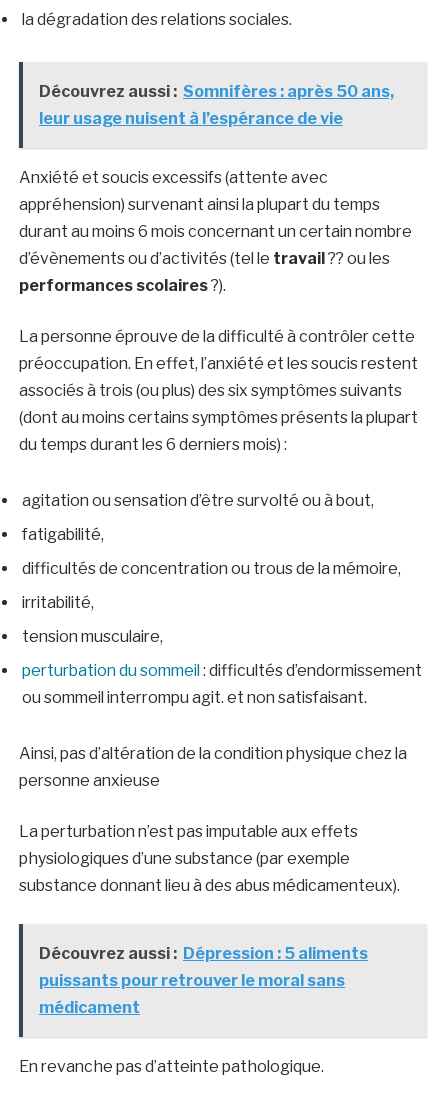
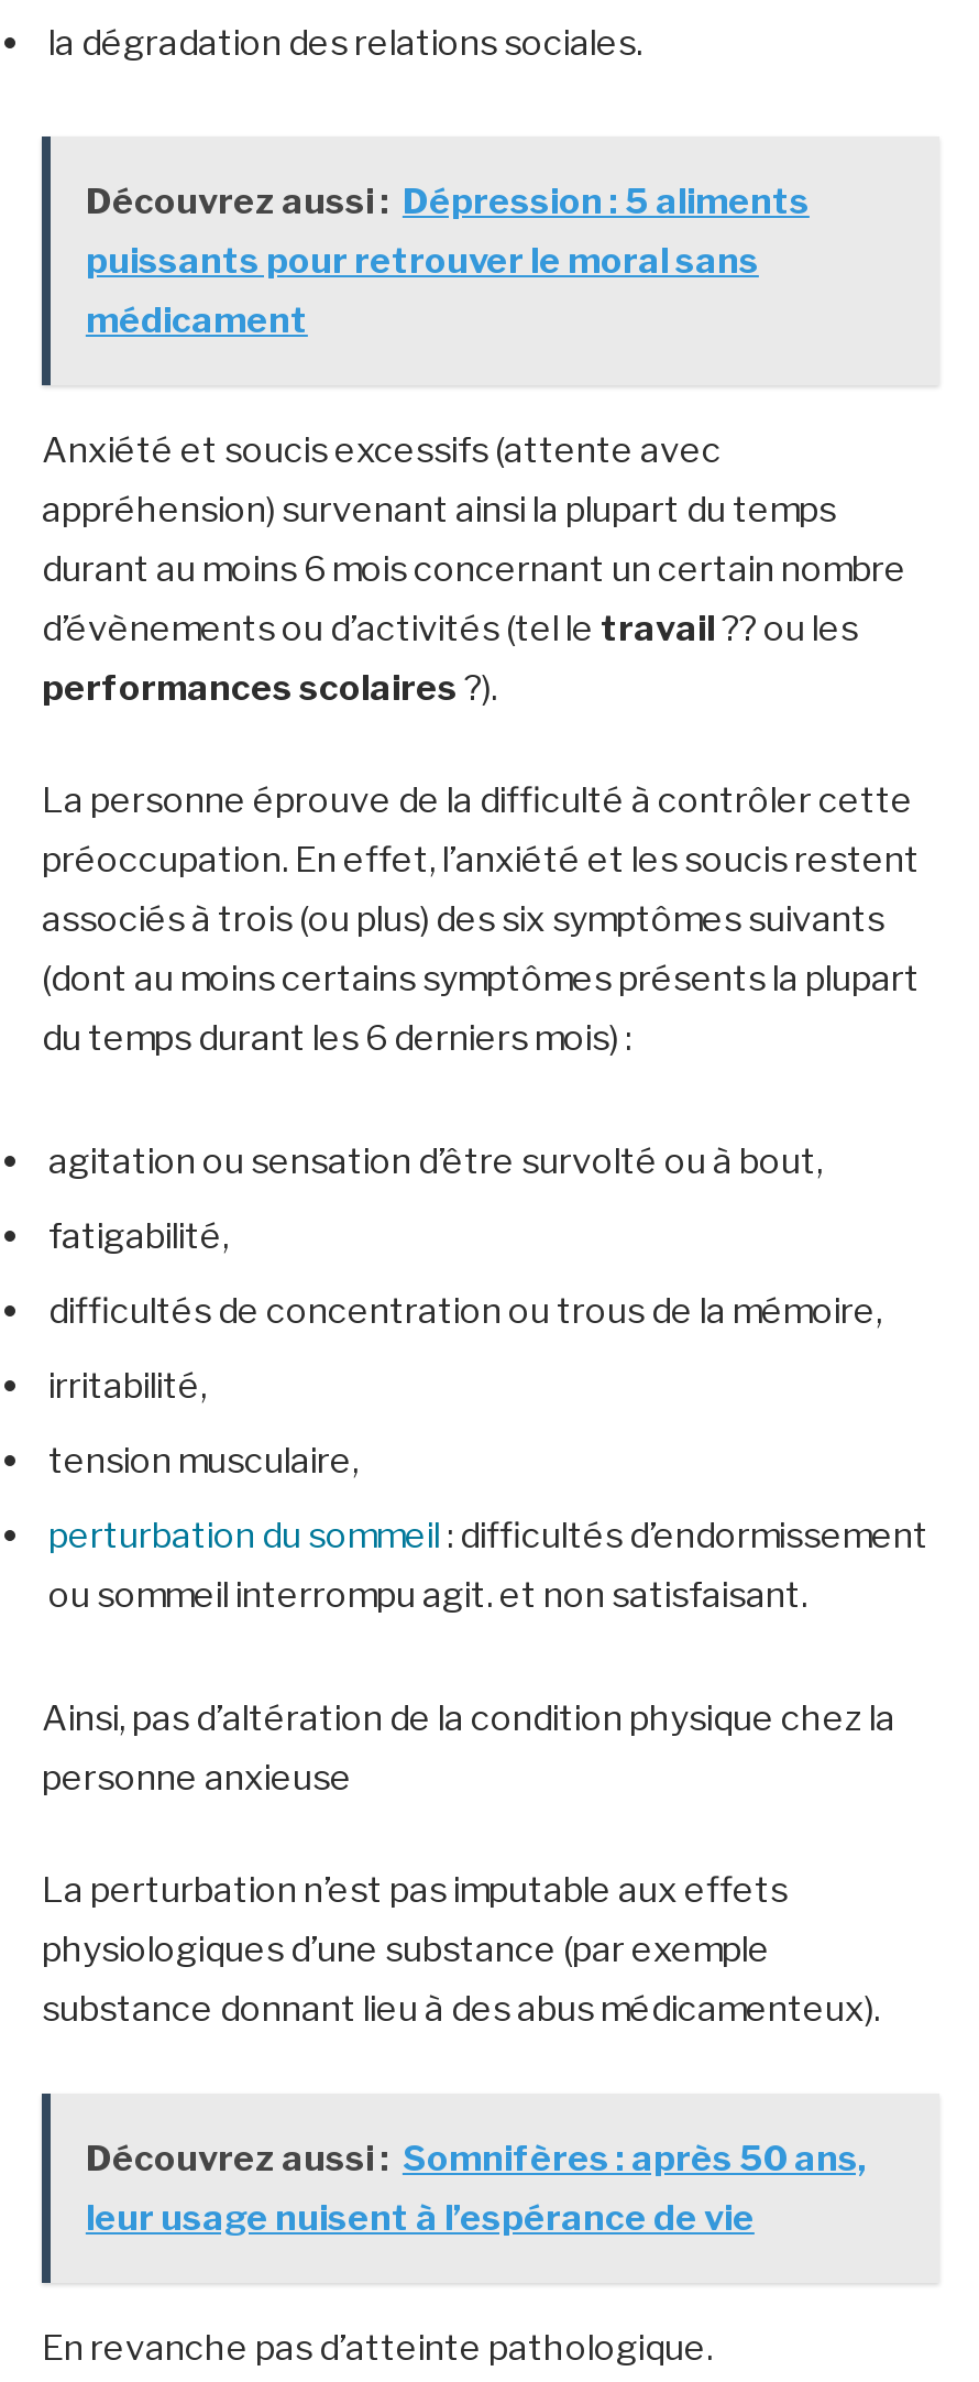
moved down: Découvrez aussi : Somnifères : après 50 ans, | leur usage nuisent à l’espérance de vie

moved down: Anxiété et soucis excessifs (attente avec | appréhension) survenant ainsi la plupart du temps | durant au moins 6 mois concernant un certain nombre | ... | physiologiques d’une substance (par exemple | substance donnant lieu à des abus médicamenteux).

moved up: Découvrez aussi : Dépression : 5 aliments | puissants pour retrouver le moral sans | médicament
